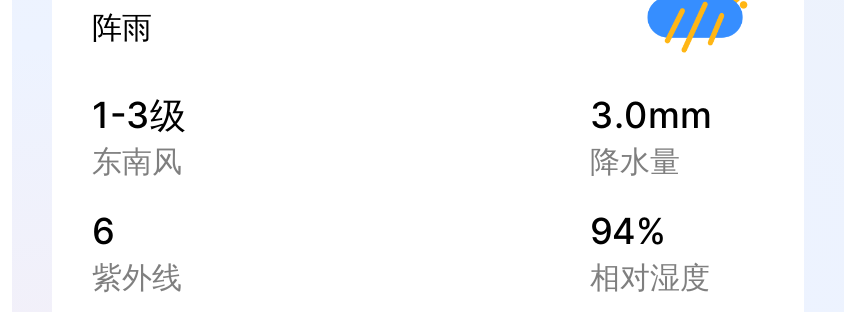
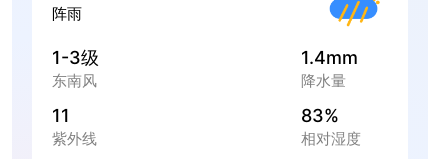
- 3.0mm
+ 1.4mm

- 6
+ 11

- 94%
+ 83%
